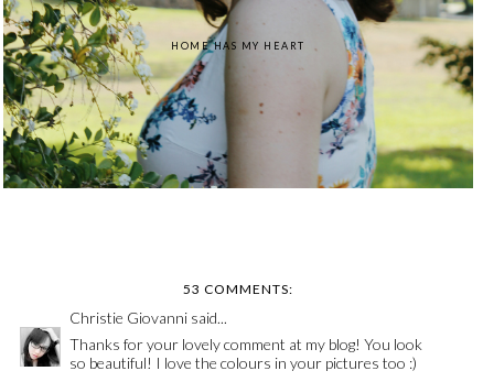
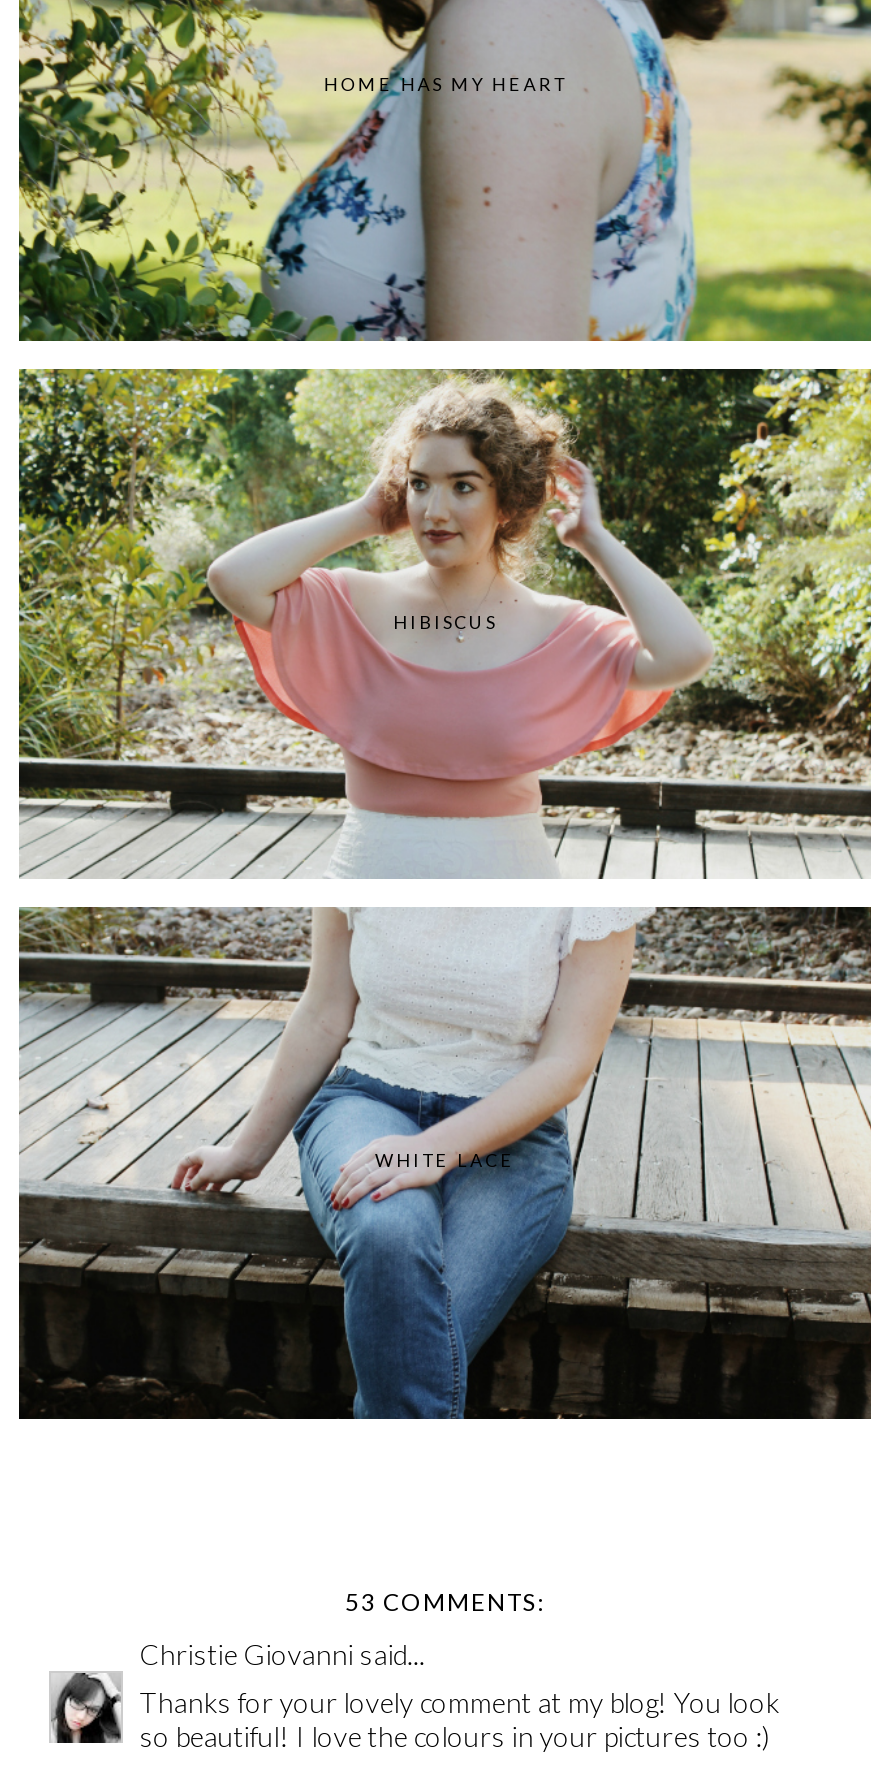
+ [image]
+ HIBISCUS

+ [image]
+ WHITE LACE
